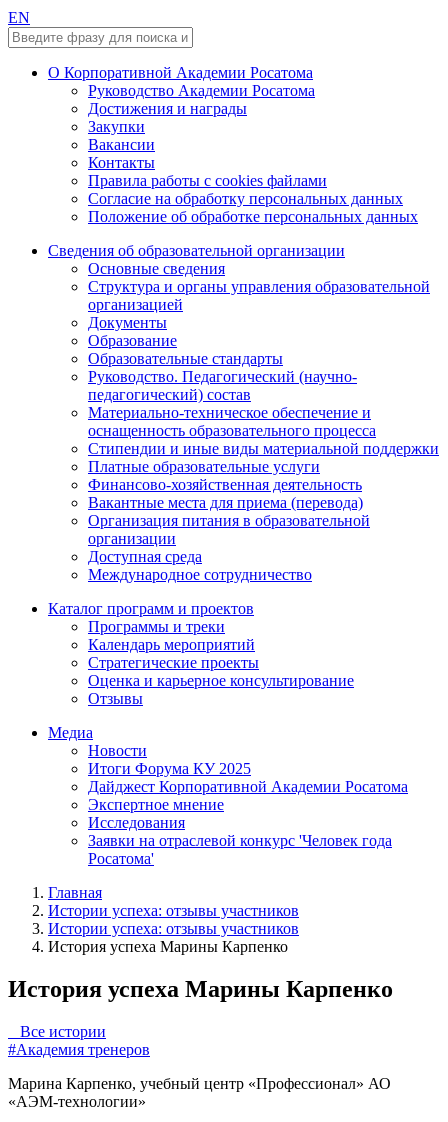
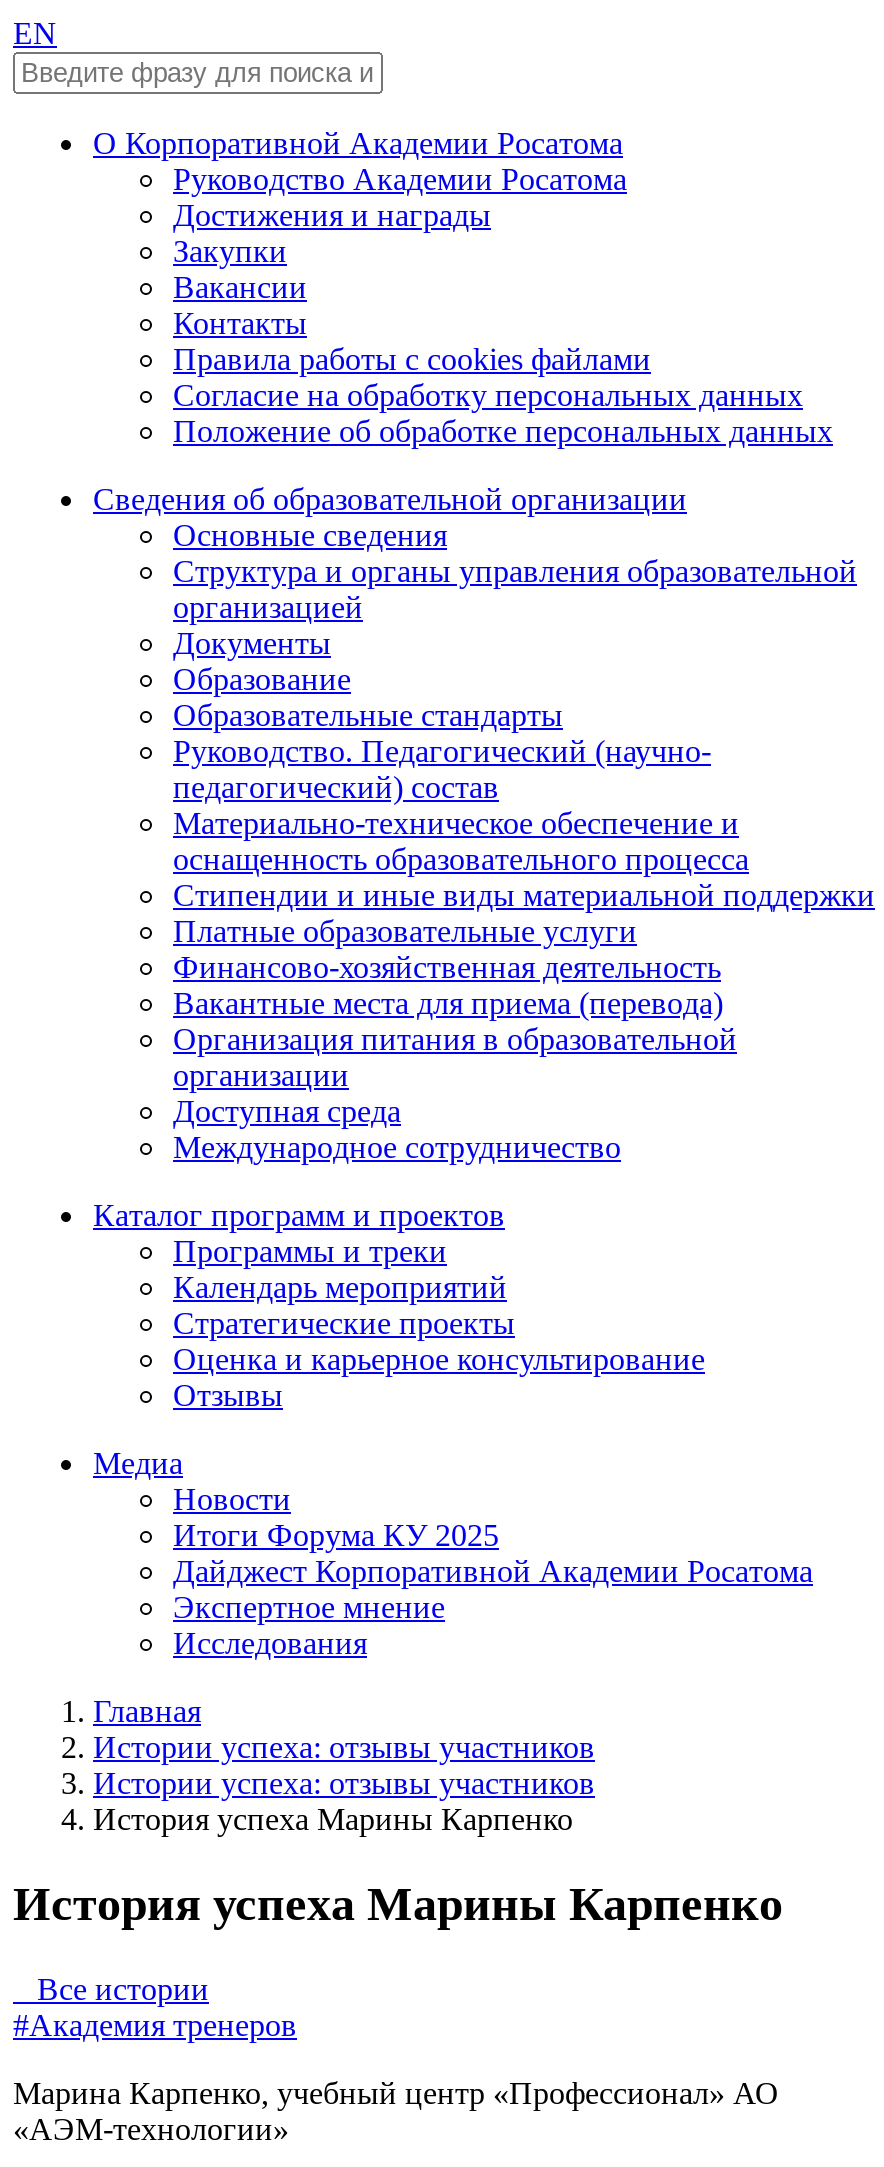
- Заявки на отраслевой конкурс 'Человек года
- Росатома'
